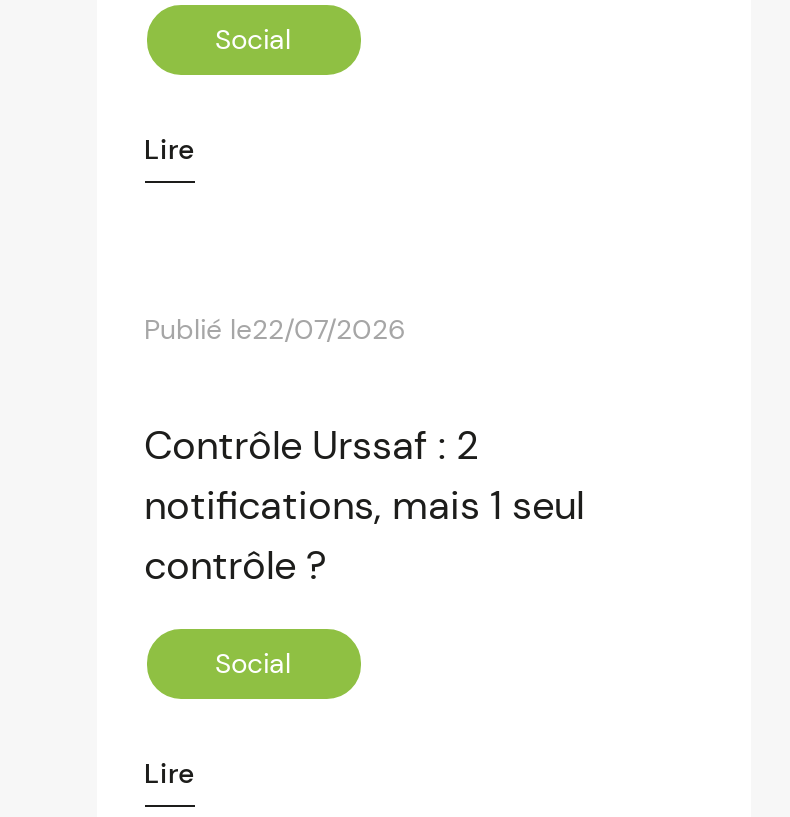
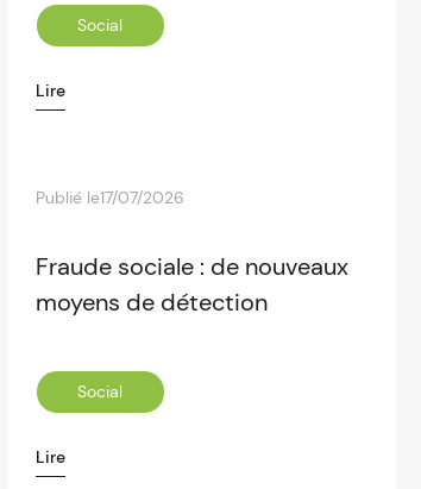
- Publié le22/07/2026
+ Publié le17/07/2026

- Contrôle Urssaf : 2
- notifications, mais 1 seul
- contrôle ?
+ Fraude sociale : de nouveaux
+ moyens de détection
